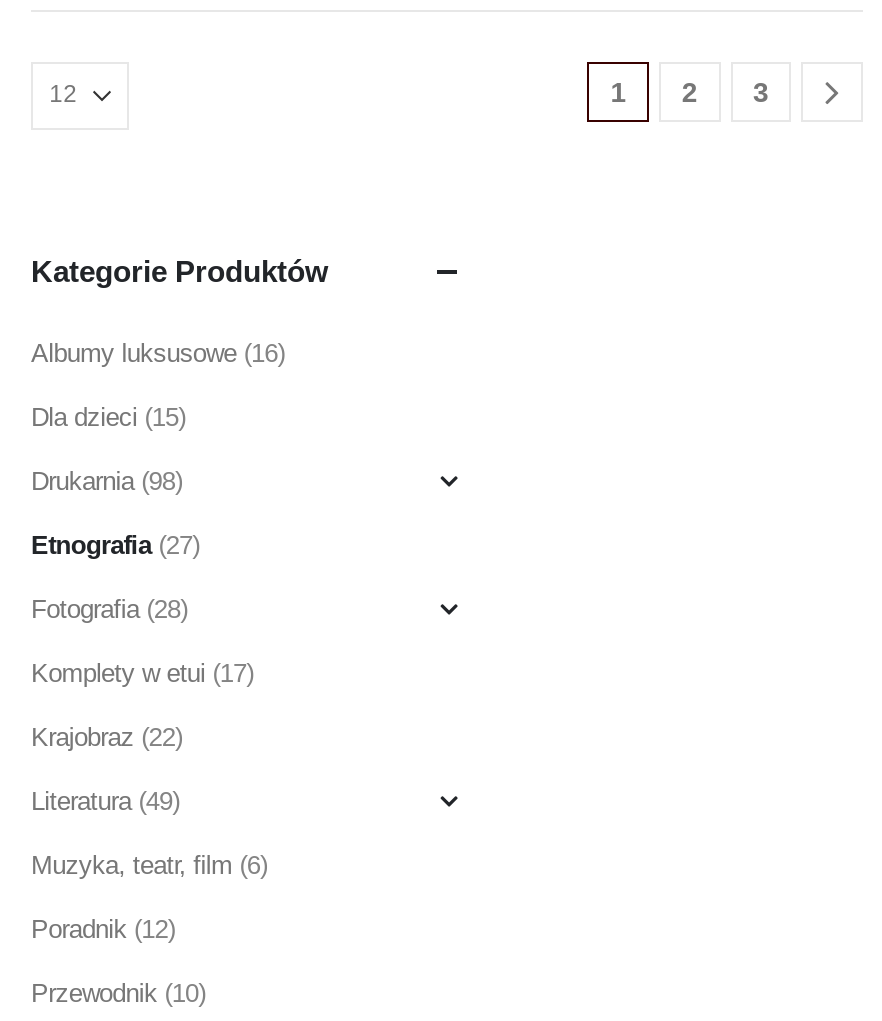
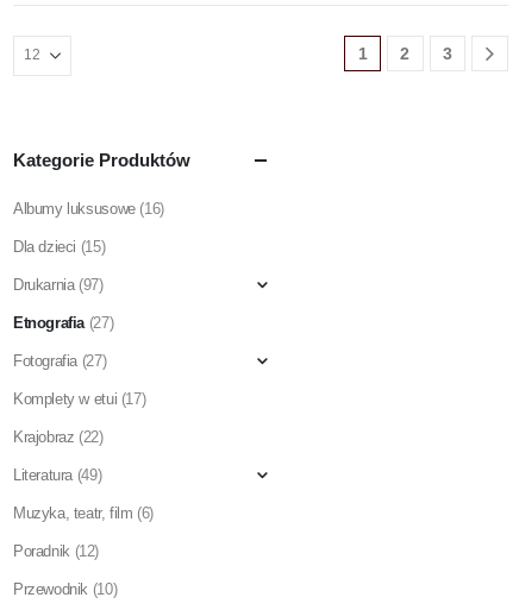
- Drukarnia (98)
+ Drukarnia (97)

- Fotografia (28)
+ Fotografia (27)
